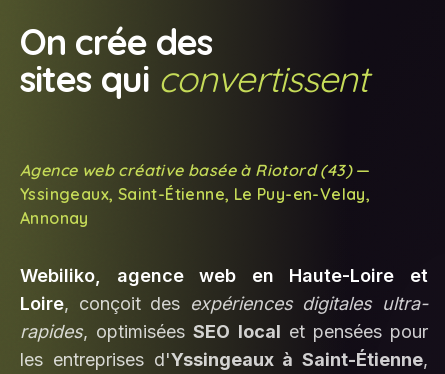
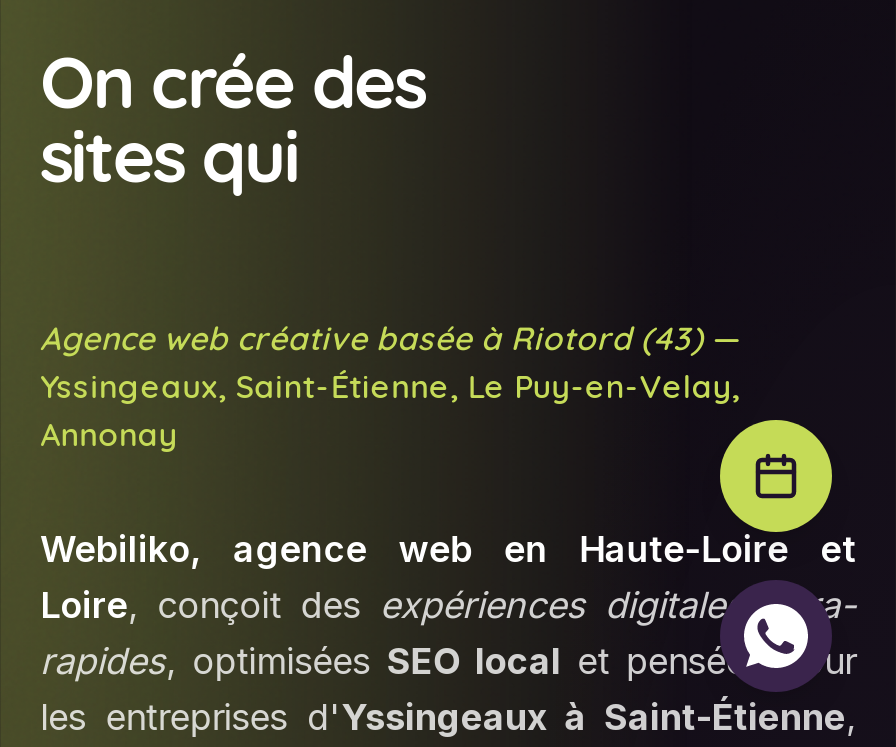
- sites qui convertissent
+ sites qui

+ [image]
